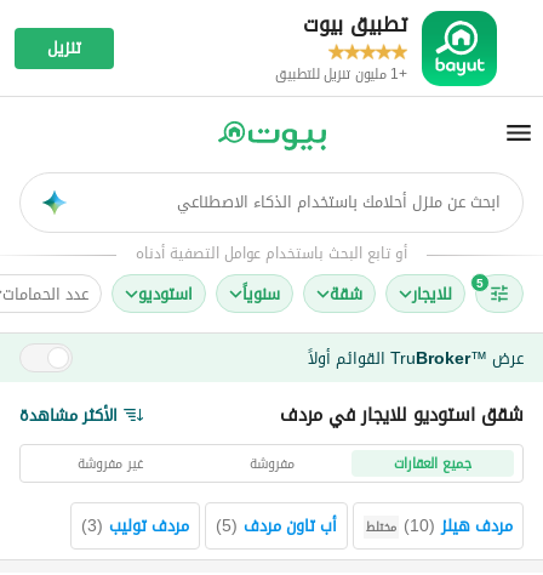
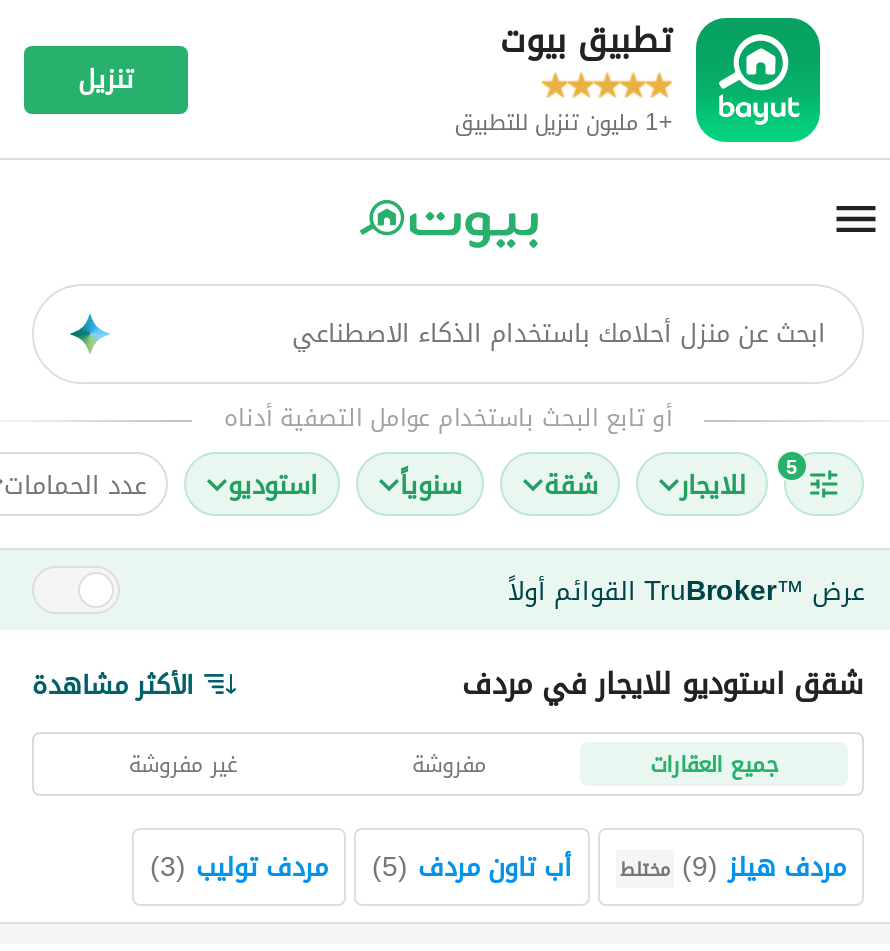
- مردف هيلز (10) مختلط
+ مردف هيلز (9) مختلط
